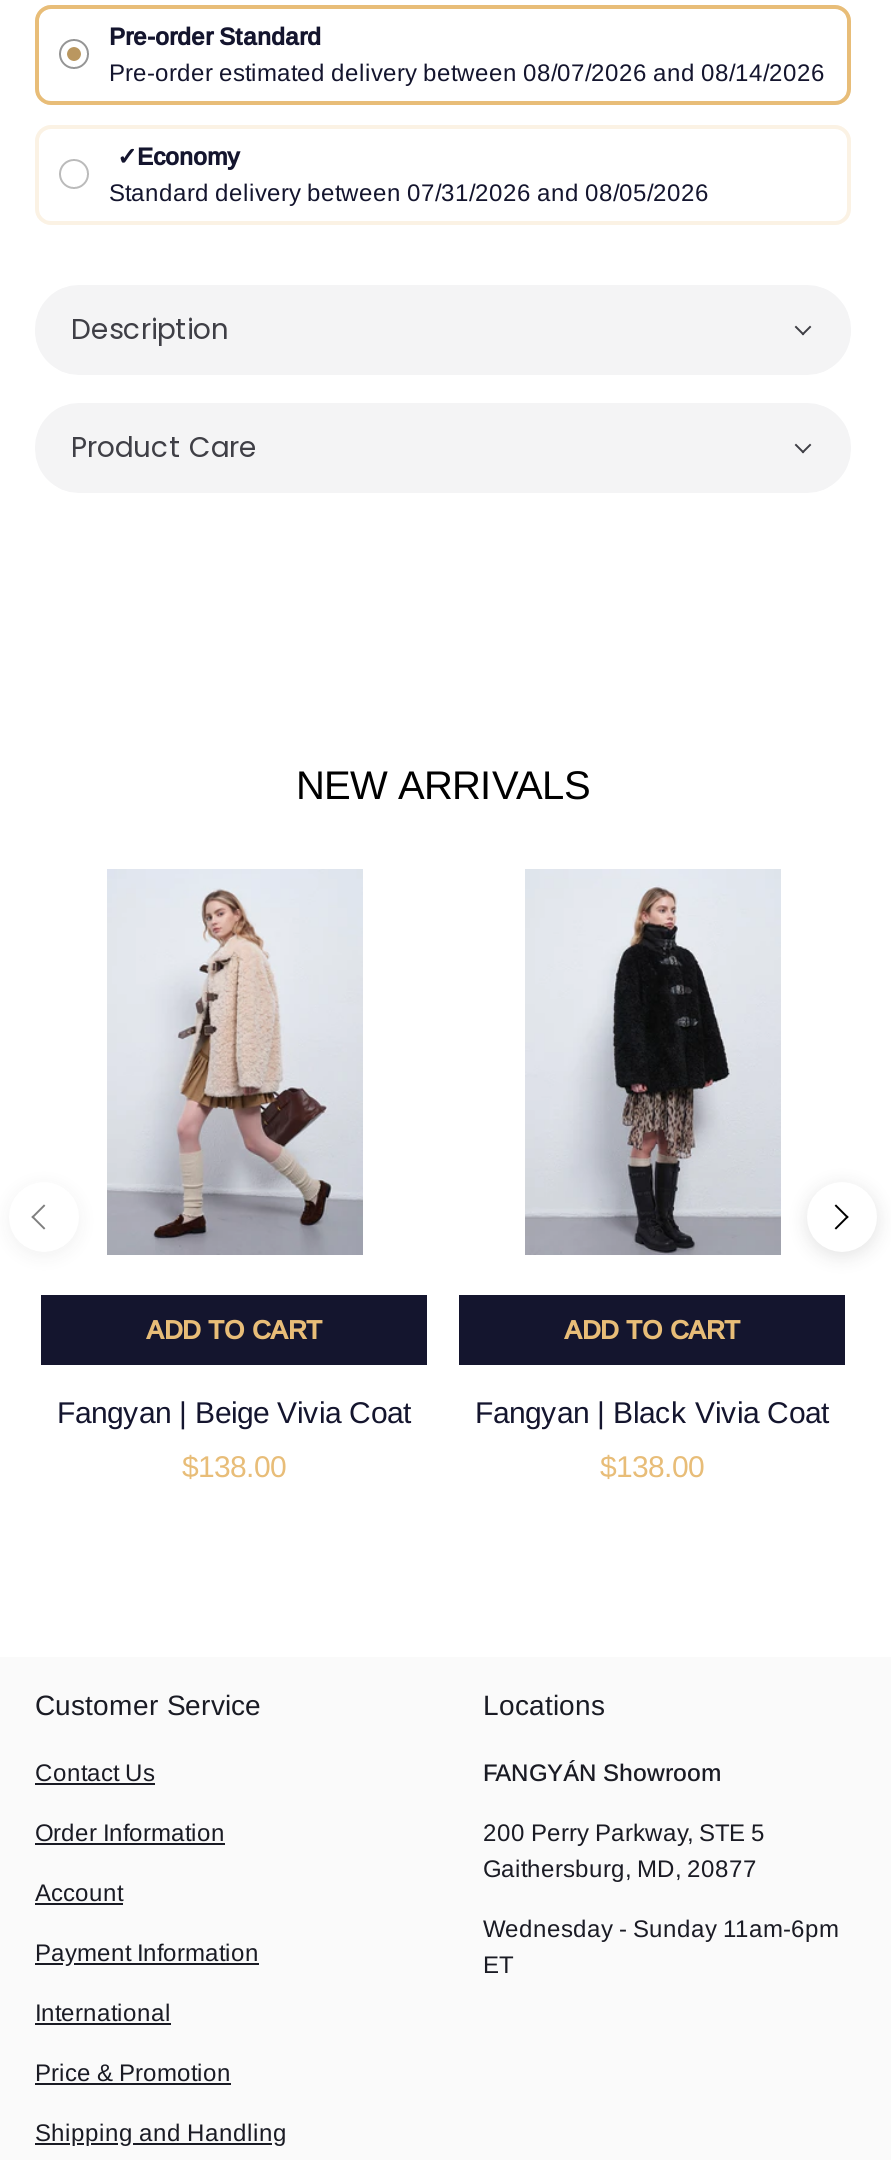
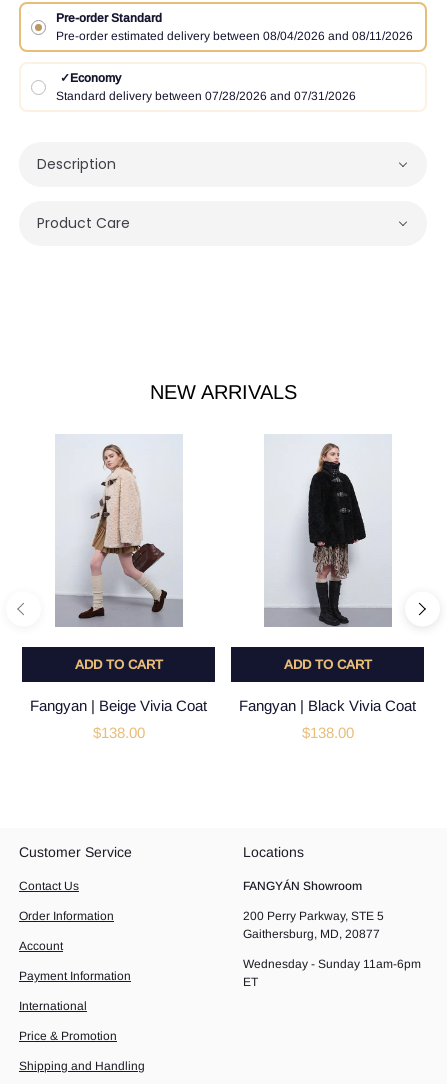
- Pre-order estimated delivery between 08/07/2026 and 08/14/2026
+ Pre-order estimated delivery between 08/04/2026 and 08/11/2026

- Standard delivery between 07/31/2026 and 08/05/2026
+ Standard delivery between 07/28/2026 and 07/31/2026
